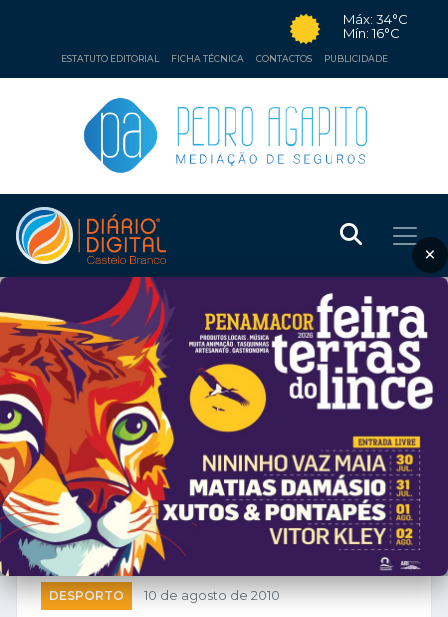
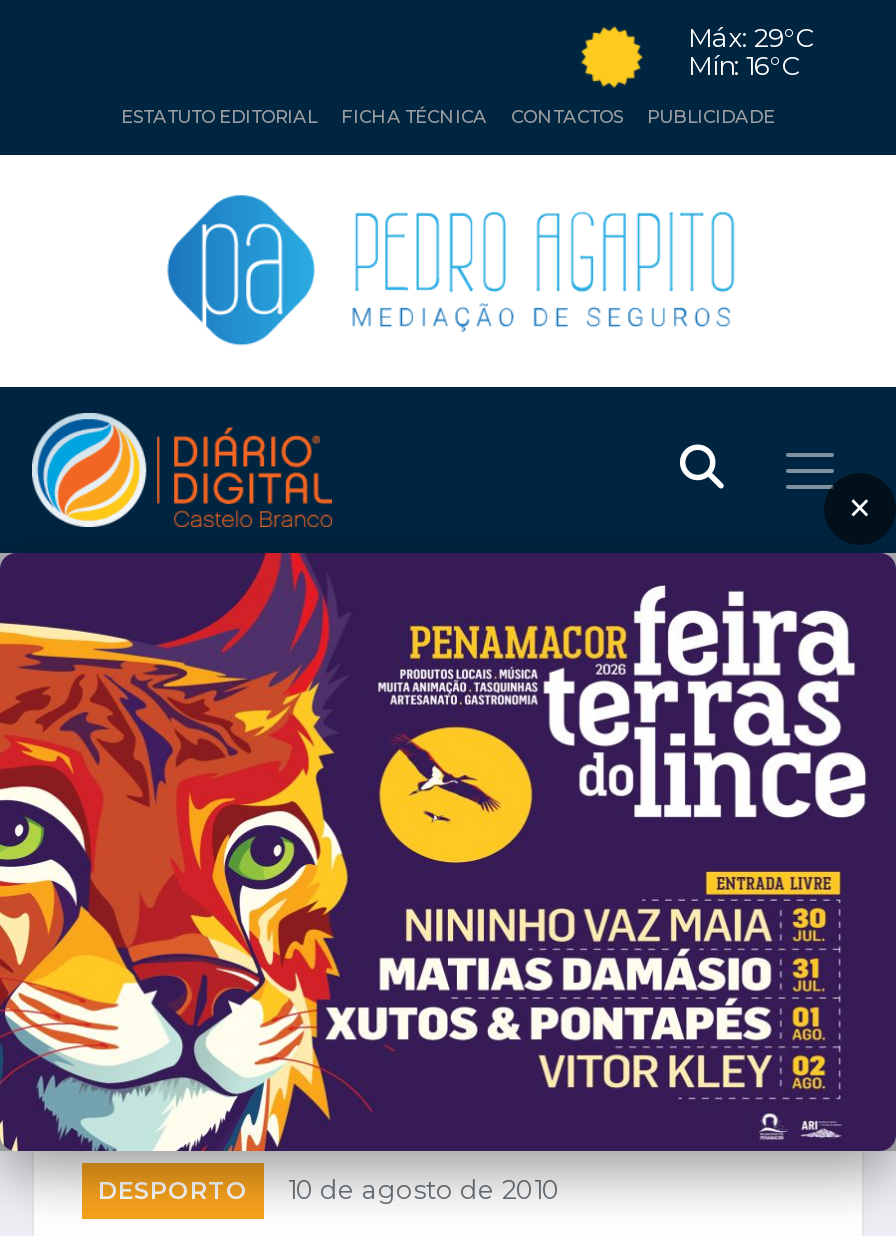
- Máx: 34°C
+ Máx: 29°C
